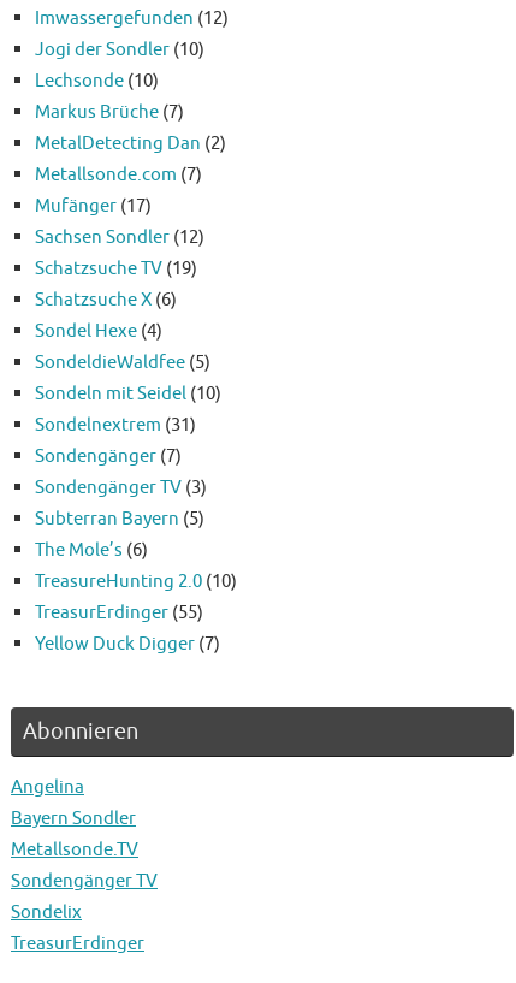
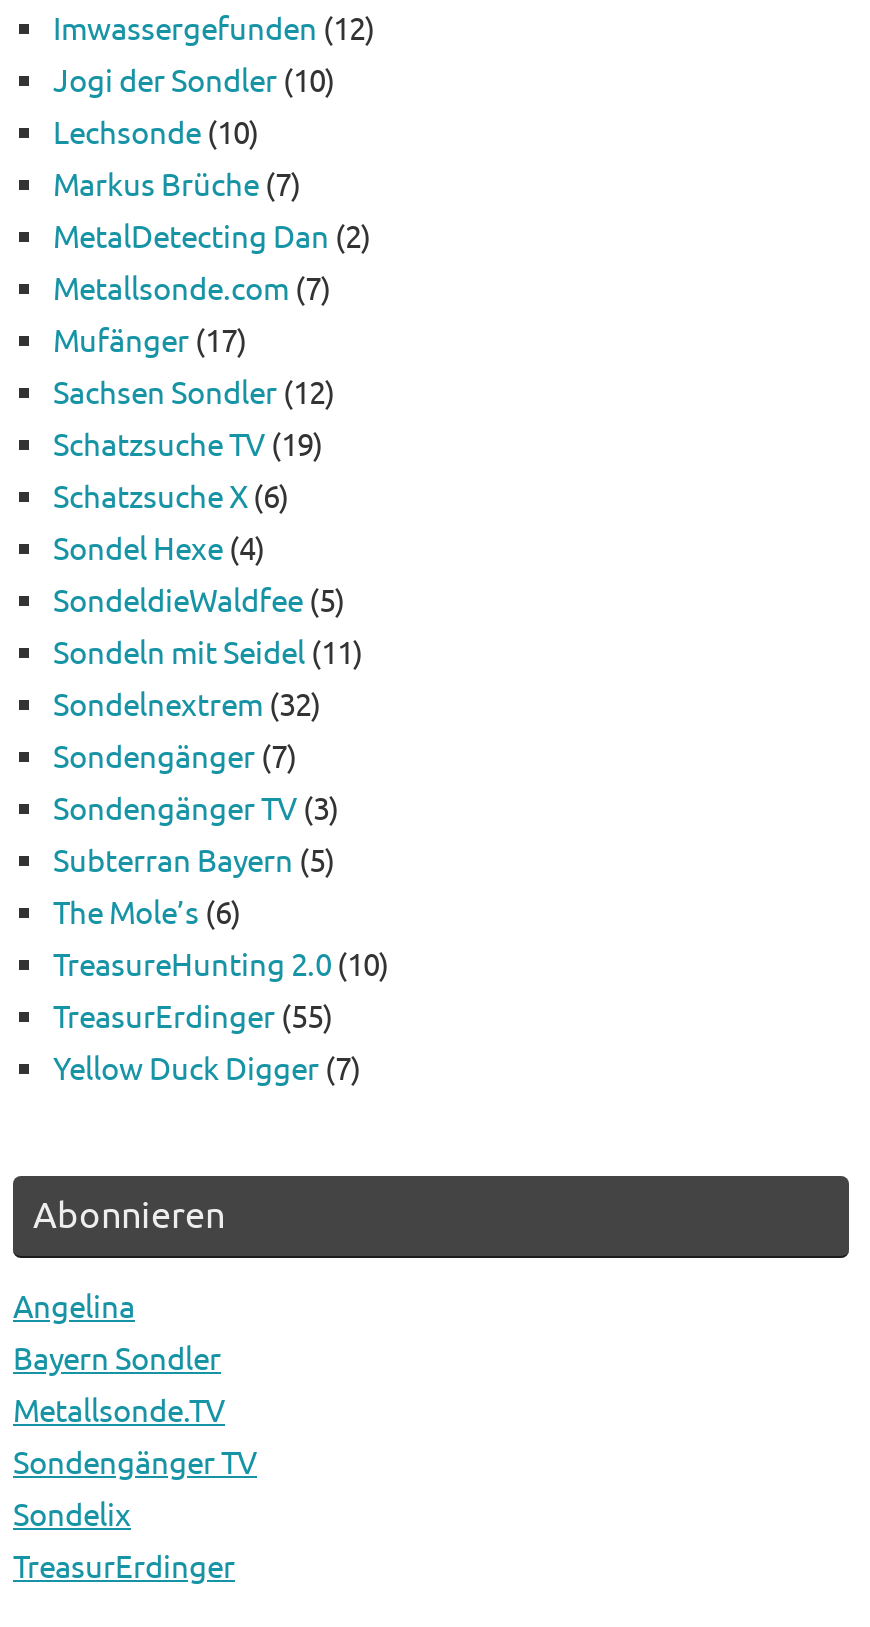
- Sondeln mit Seidel (10)
+ Sondeln mit Seidel (11)

- Sondelnextrem (31)
+ Sondelnextrem (32)
